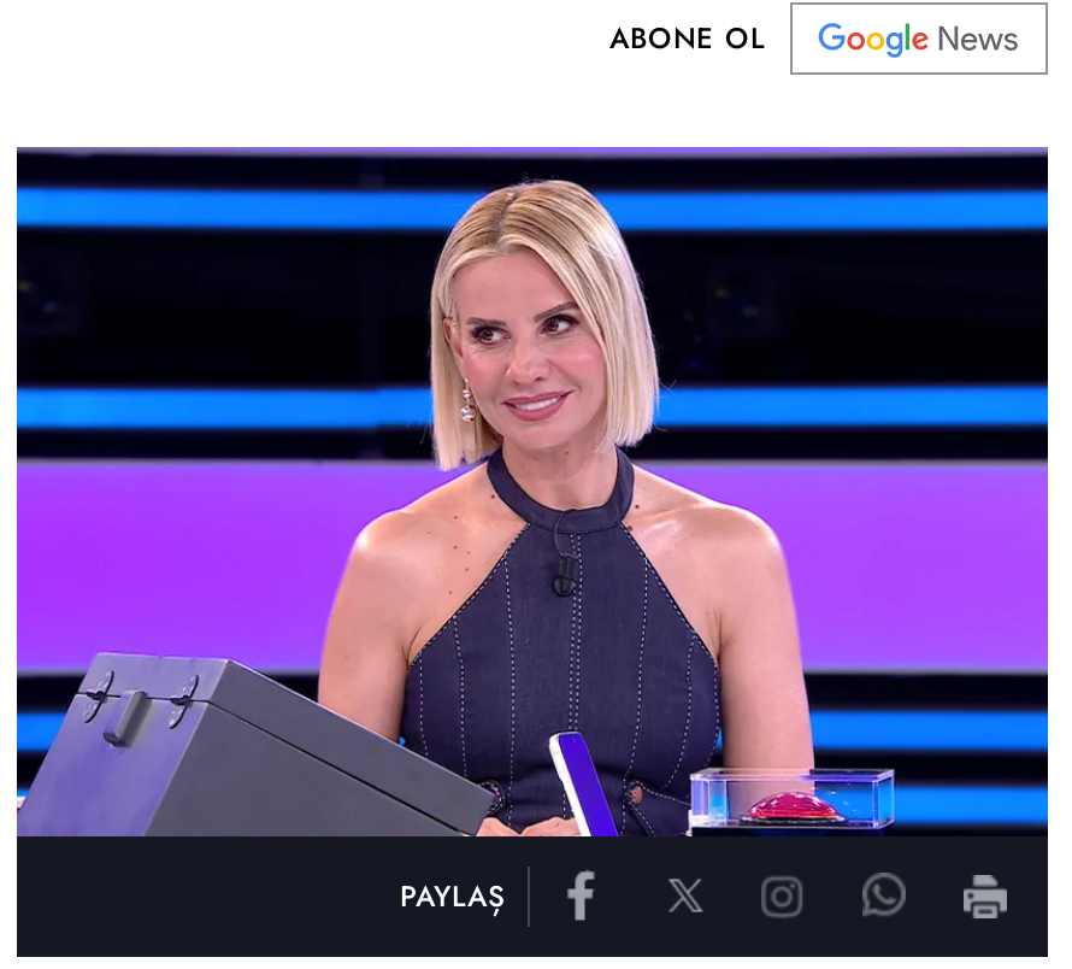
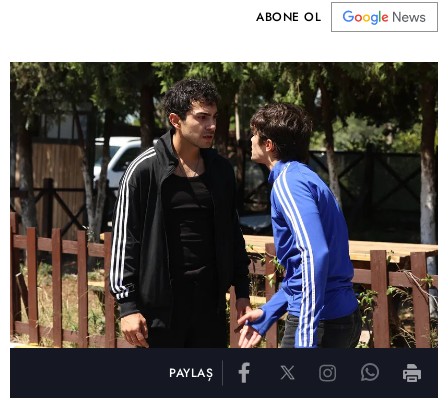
- [image]
+ [image]
